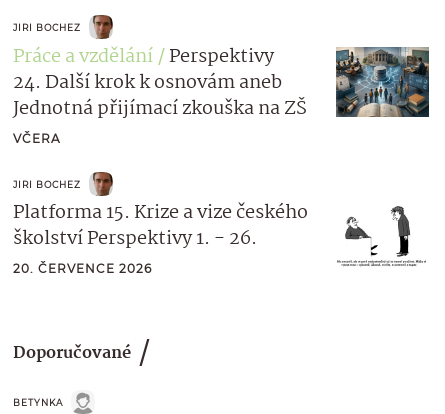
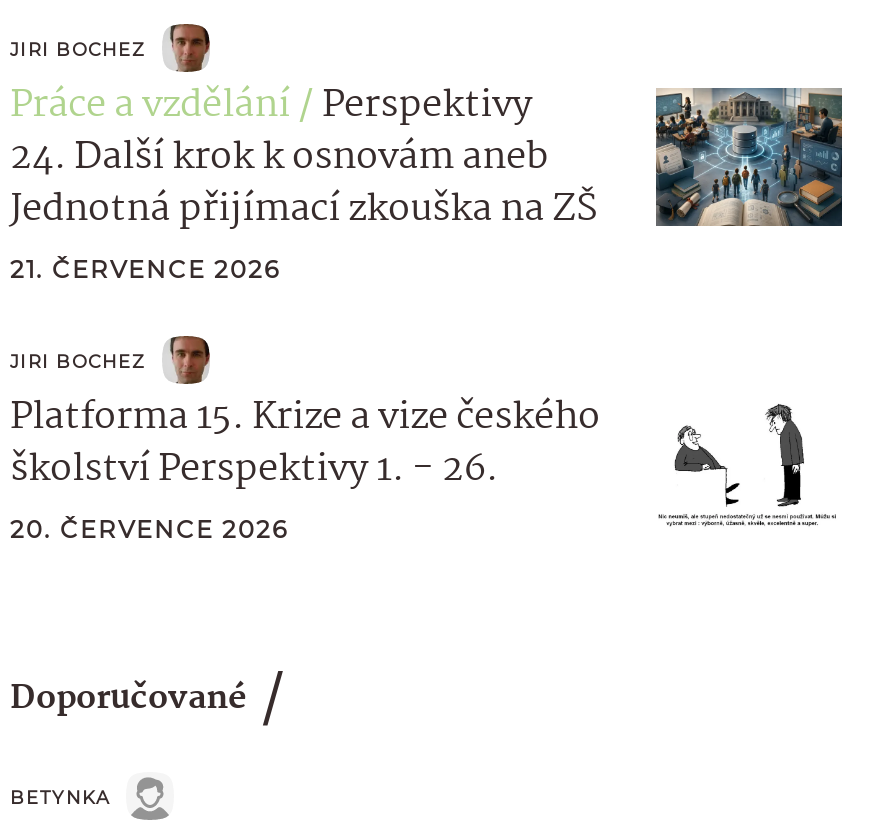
- VČERA
+ 21. ČERVENCE 2026
